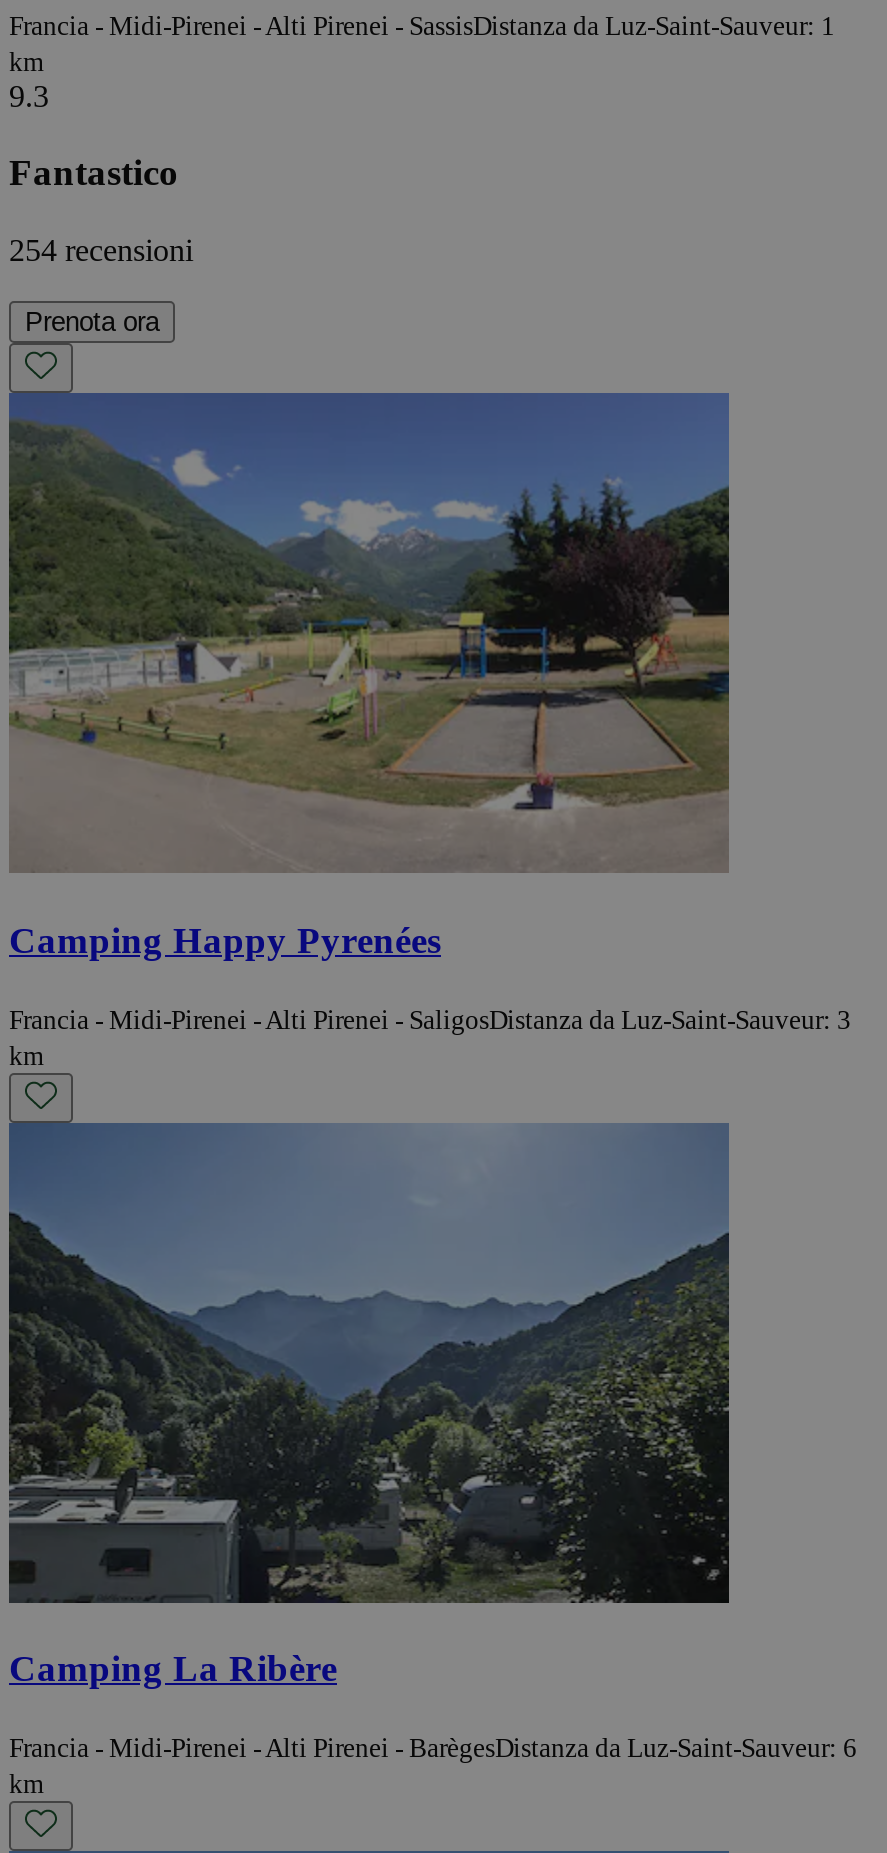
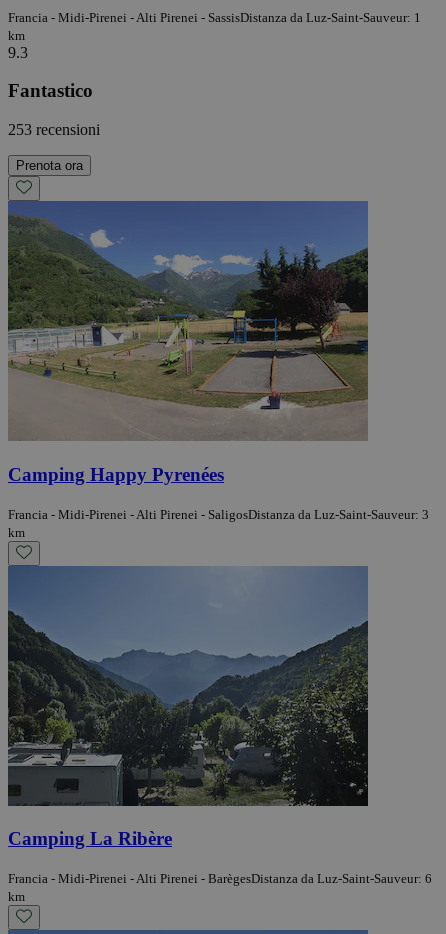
- 254 recensioni
+ 253 recensioni
